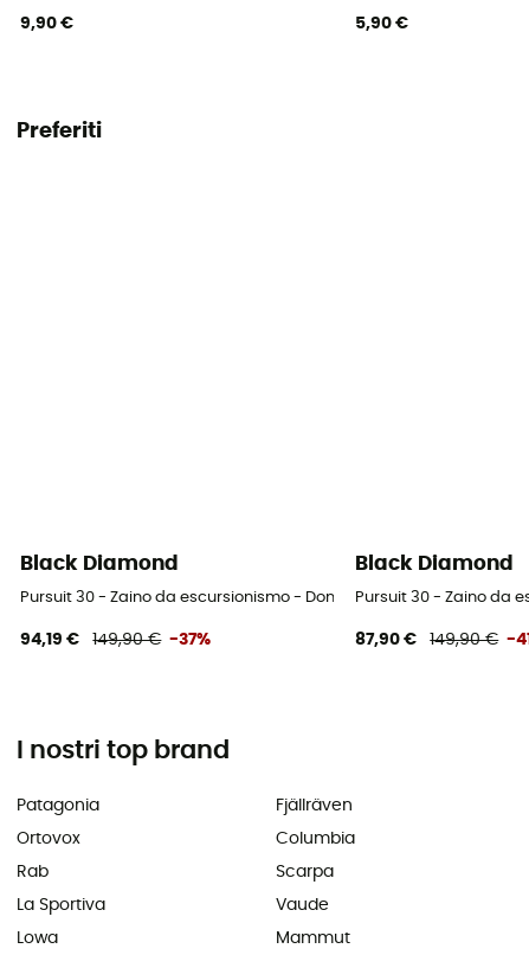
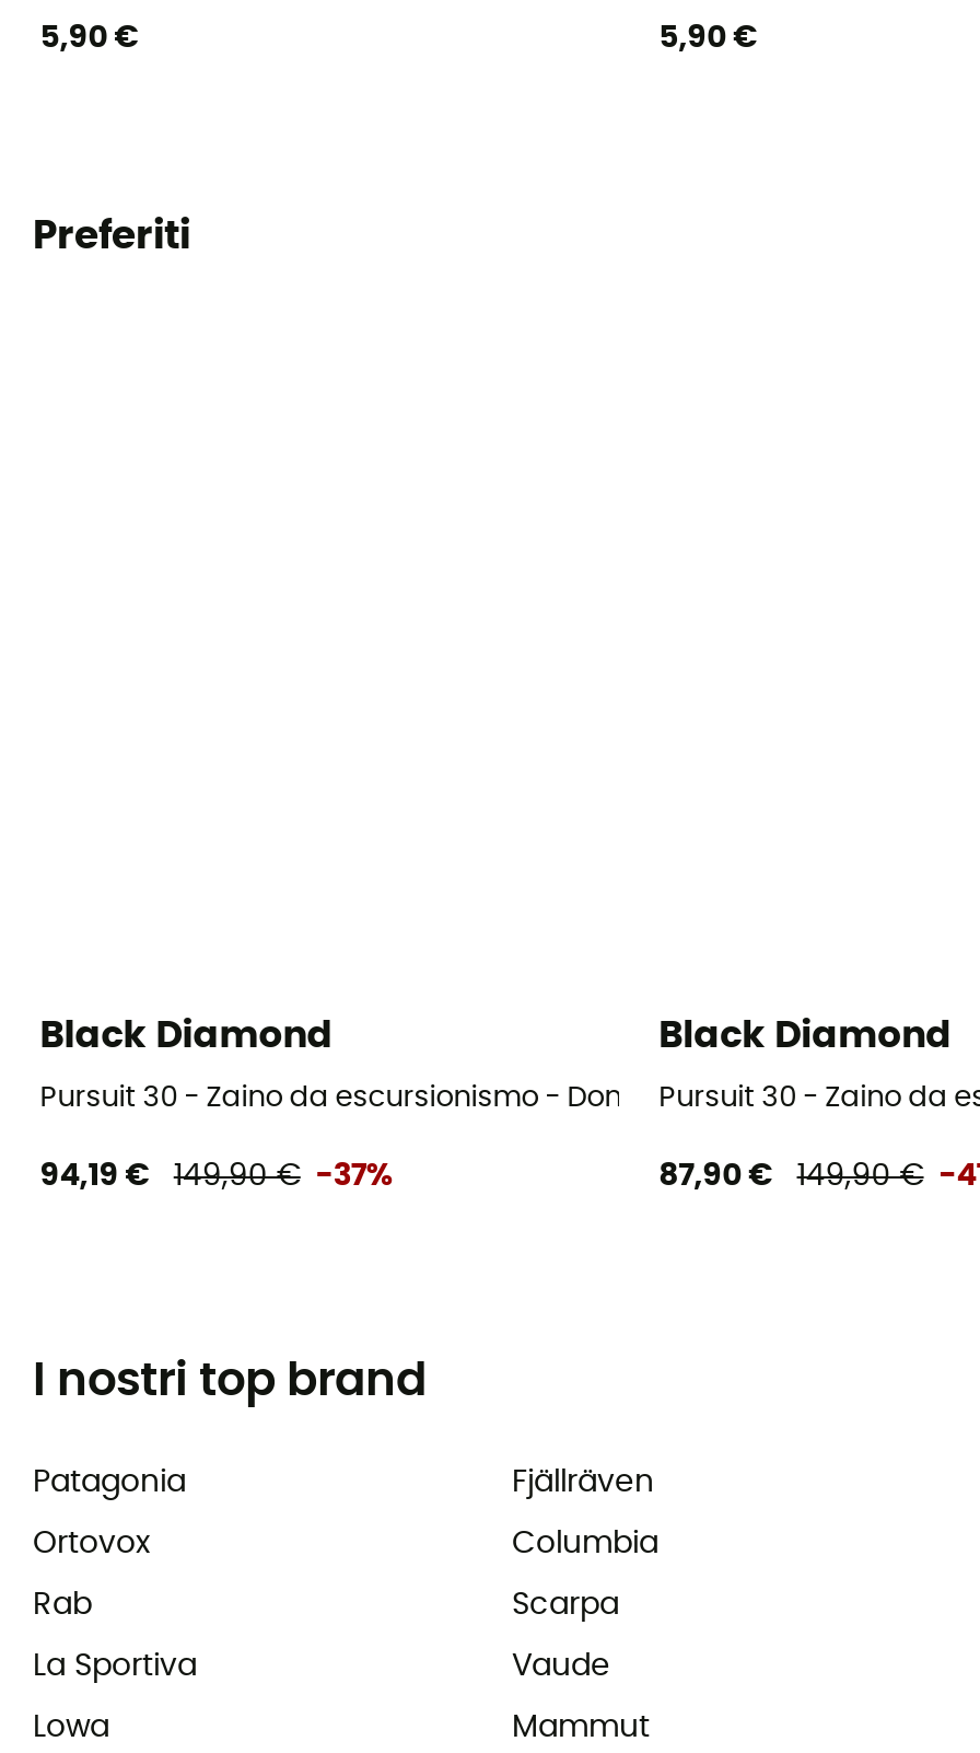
- 9,90 €
+ 5,90 €
